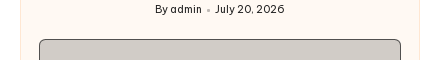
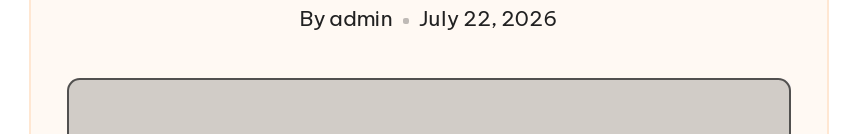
- By admin July 20, 2026
+ By admin July 22, 2026
